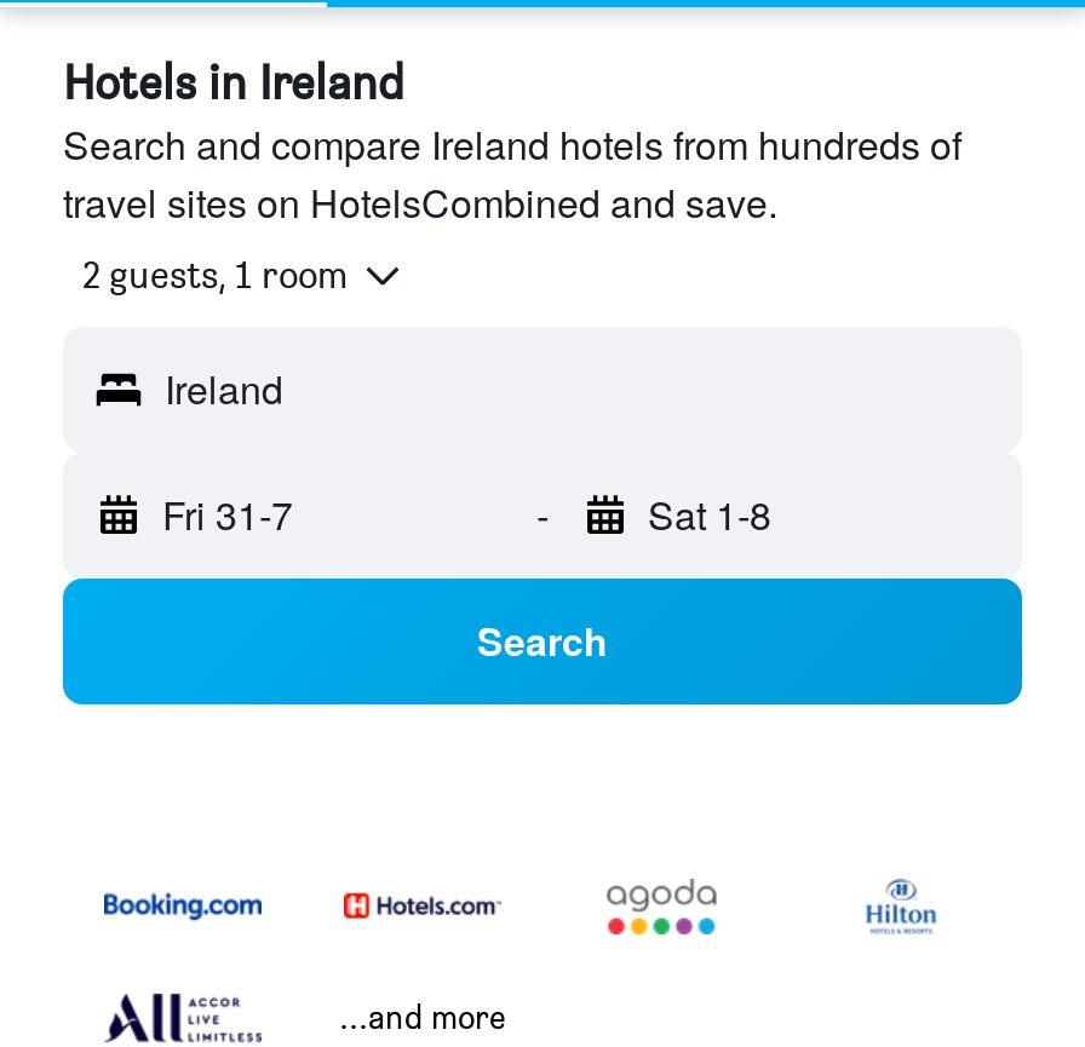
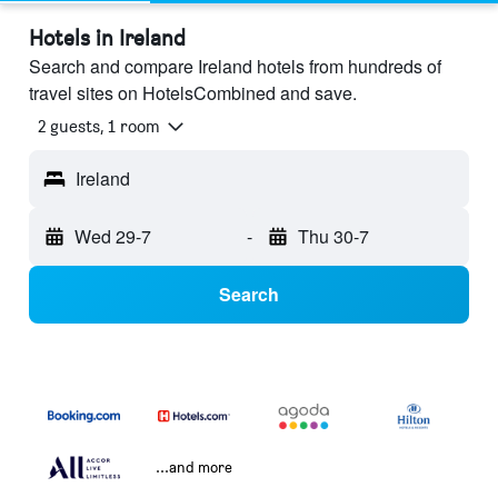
- Fri 31-7
+ Wed 29-7

- Sat 1-8
+ Thu 30-7
